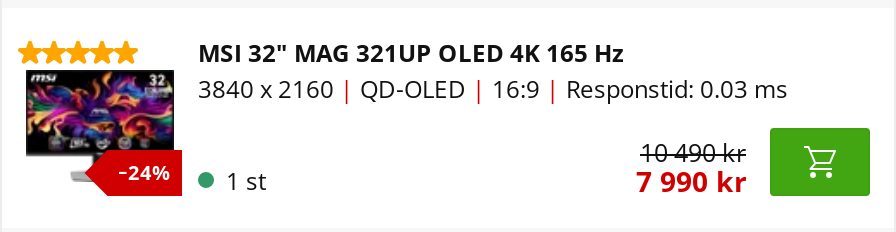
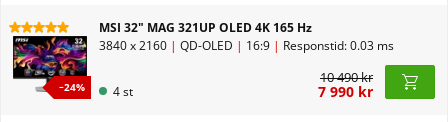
- 1 st
+ 4 st
